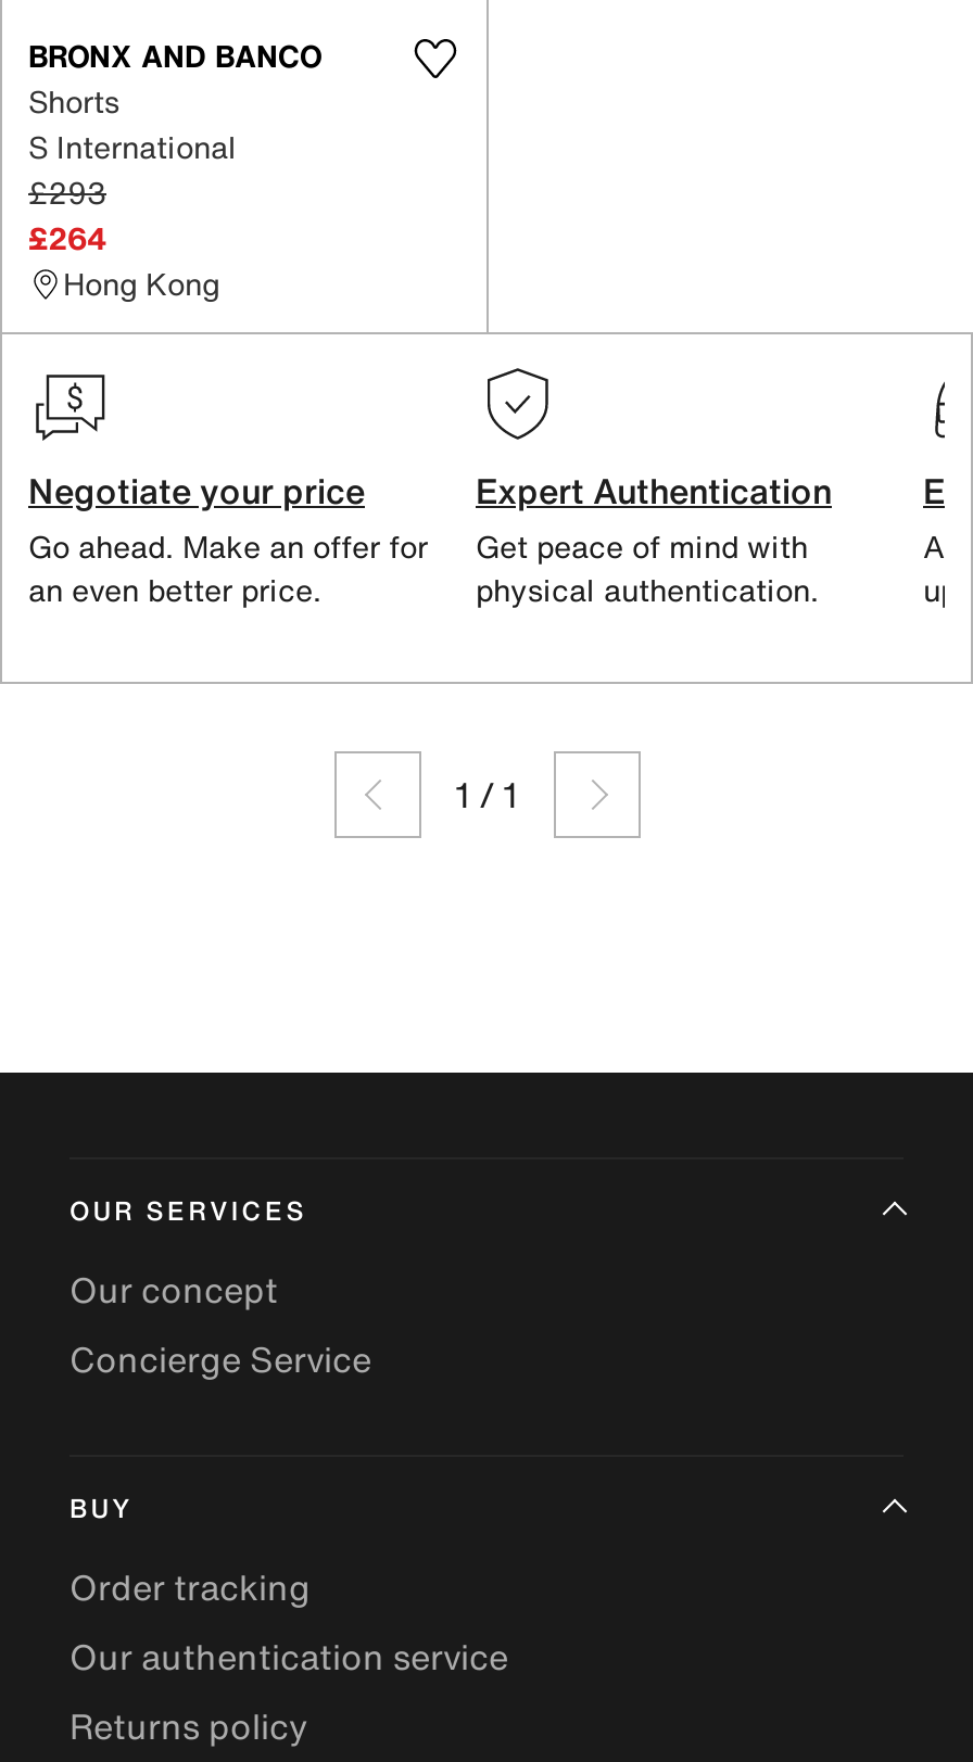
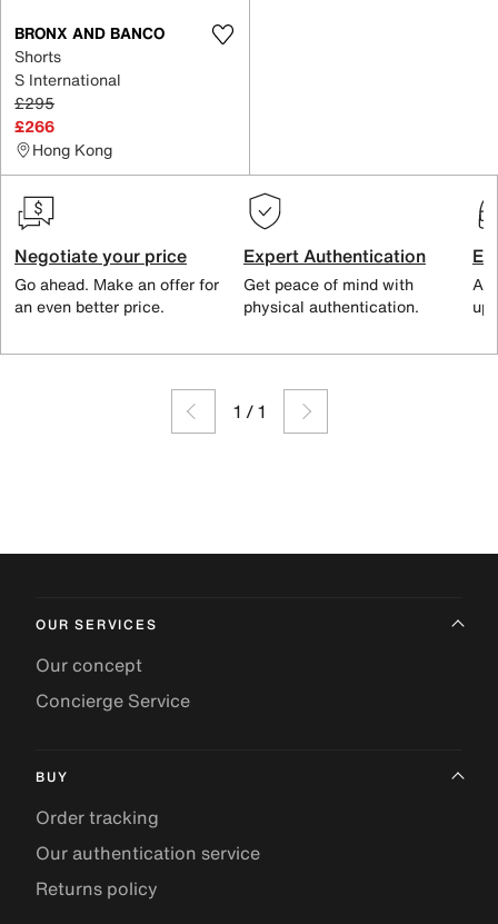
- £293
+ £295

- £264
+ £266
